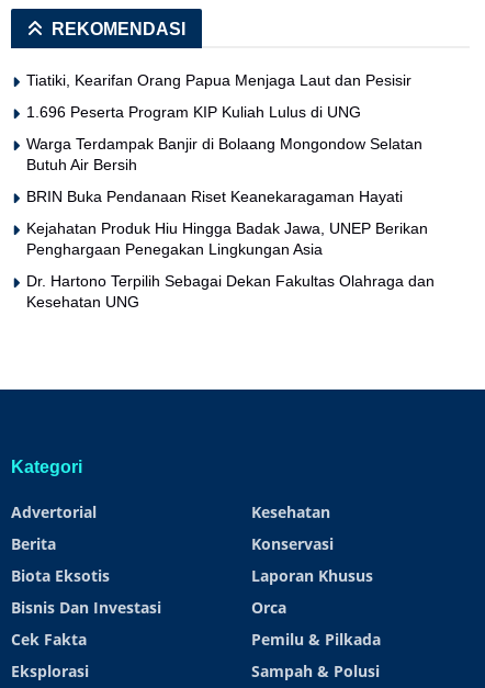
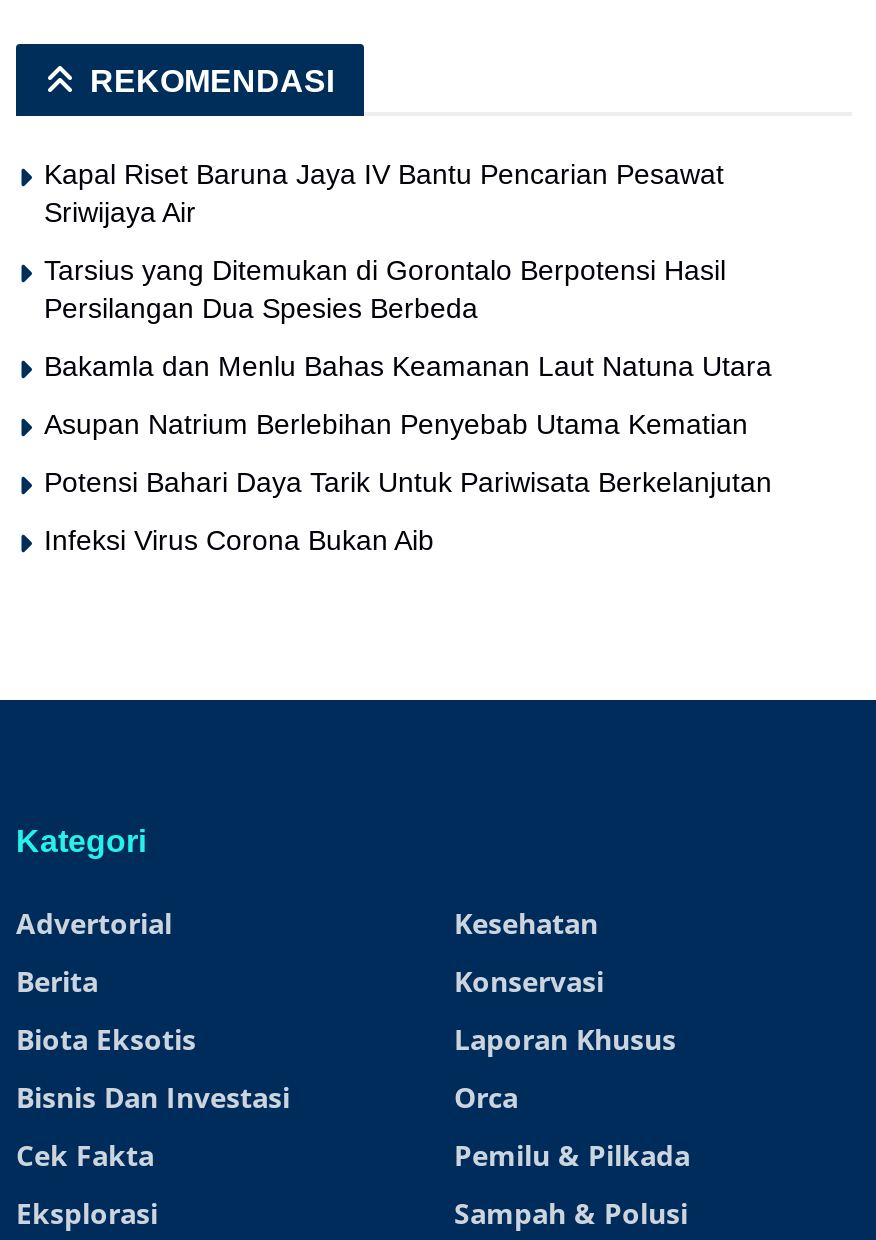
- Tiatiki, Kearifan Orang Papua Menjaga Laut dan Pesisir
+ Kapal Riset Baruna Jaya IV Bantu Pencarian Pesawat
+ Sriwijaya Air

- 1.696 Peserta Program KIP Kuliah Lulus di UNG
+ Tarsius yang Ditemukan di Gorontalo Berpotensi Hasil
+ Persilangan Dua Spesies Berbeda

- Warga Terdampak Banjir di Bolaang Mongondow Selatan
- Butuh Air Bersih
+ Bakamla dan Menlu Bahas Keamanan Laut Natuna Utara

- BRIN Buka Pendanaan Riset Keanekaragaman Hayati
+ Asupan Natrium Berlebihan Penyebab Utama Kematian

- Kejahatan Produk Hiu Hingga Badak Jawa, UNEP Berikan
- Penghargaan Penegakan Lingkungan Asia
+ Potensi Bahari Daya Tarik Untuk Pariwisata Berkelanjutan

- Dr. Hartono Terpilih Sebagai Dekan Fakultas Olahraga dan
- Kesehatan UNG
+ Infeksi Virus Corona Bukan Aib
